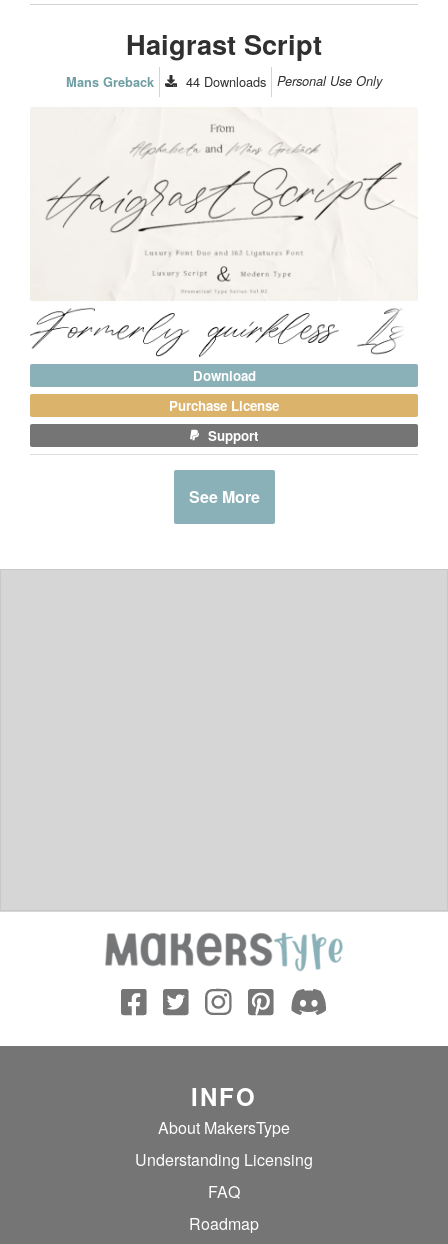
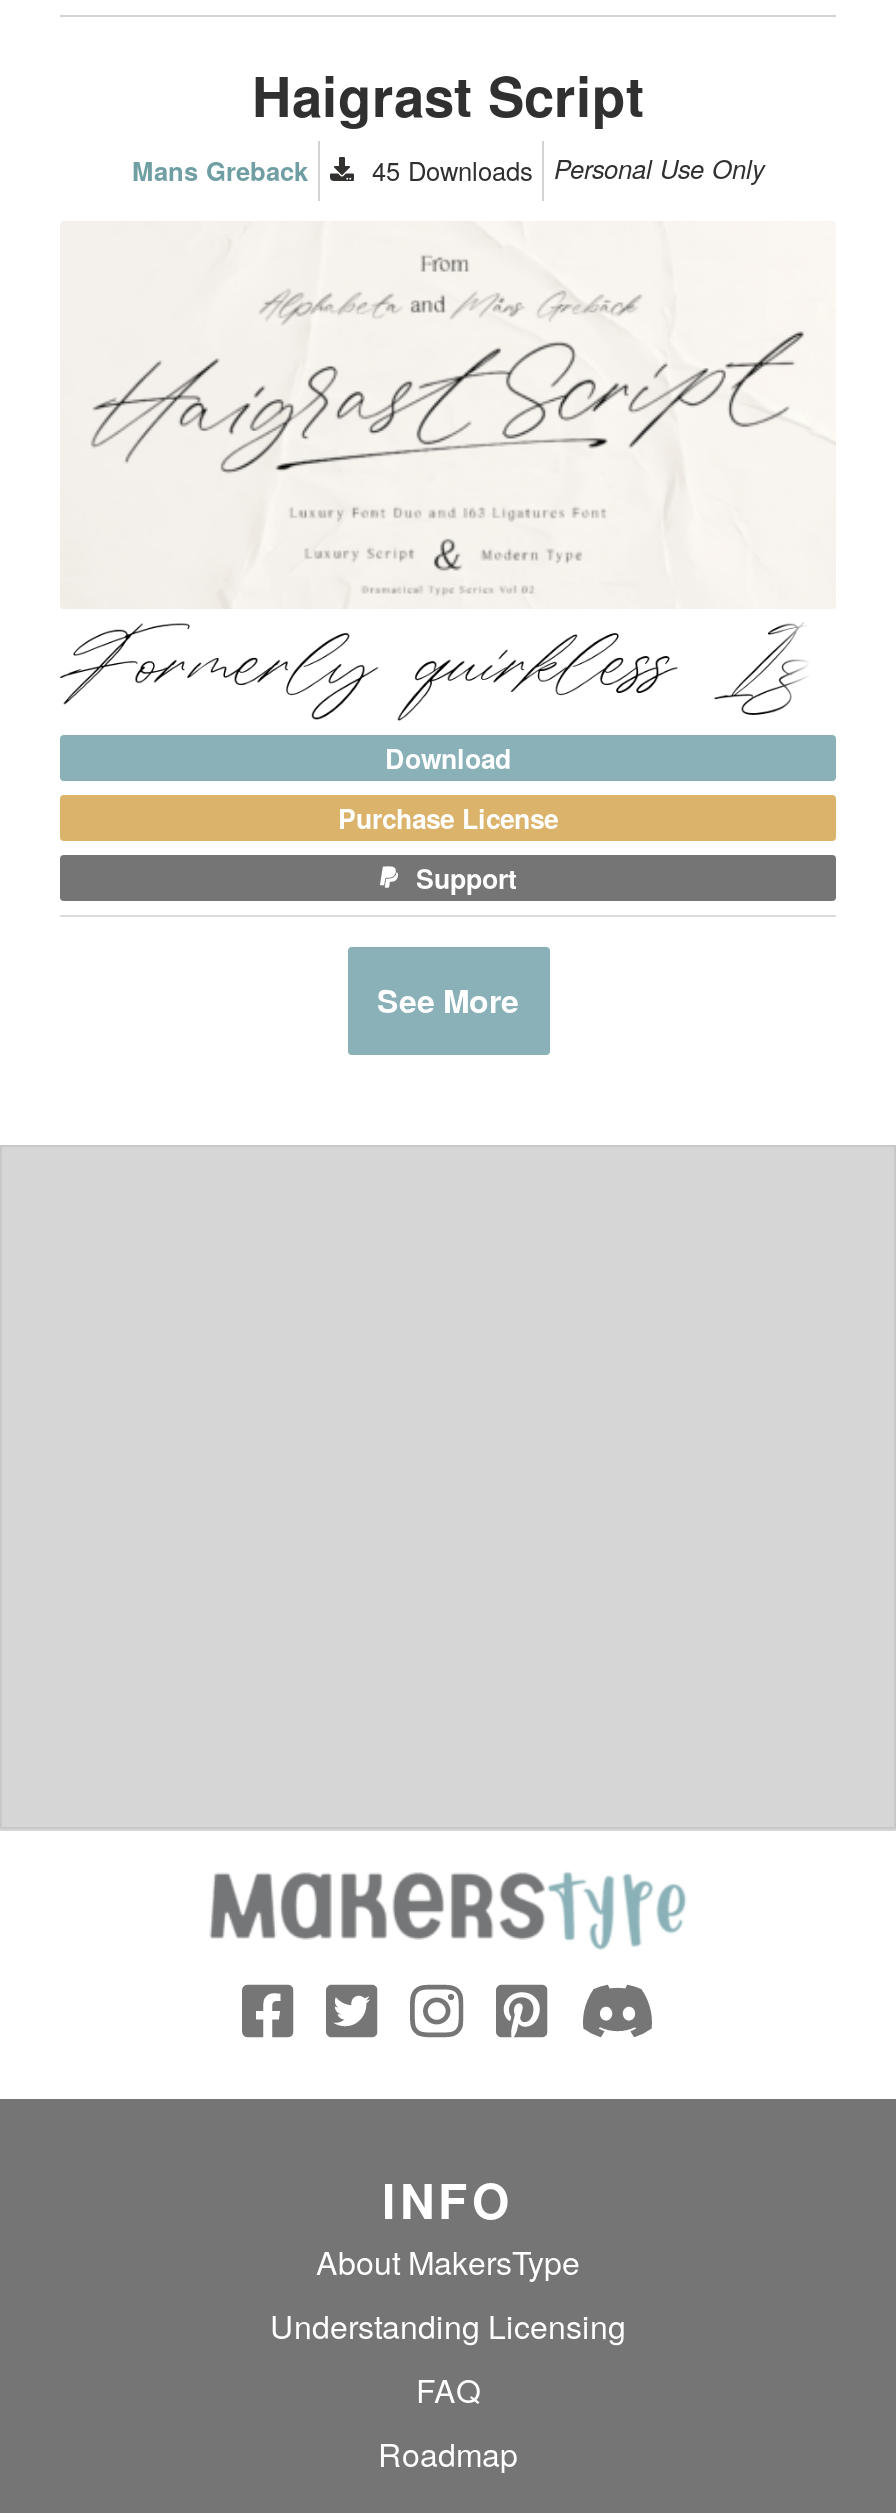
- Mans Greback 44 Downloads Personal Use Only
+ Mans Greback 45 Downloads Personal Use Only
